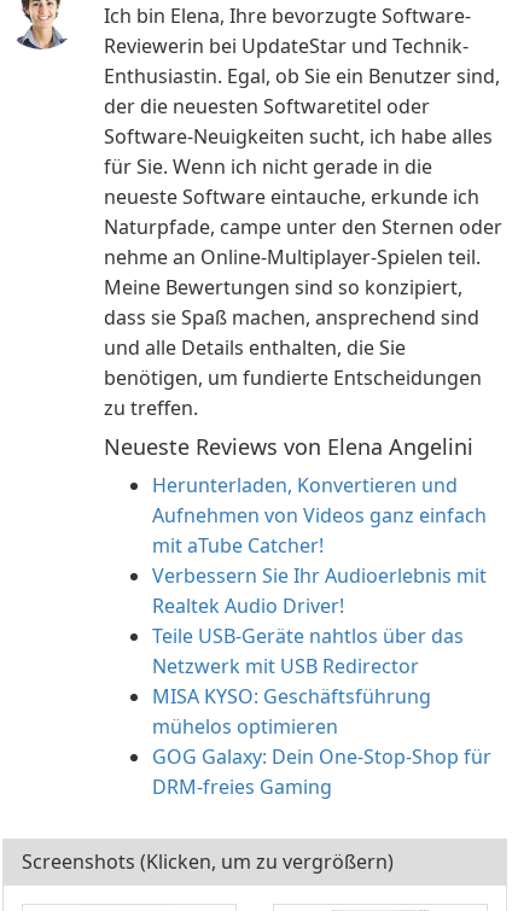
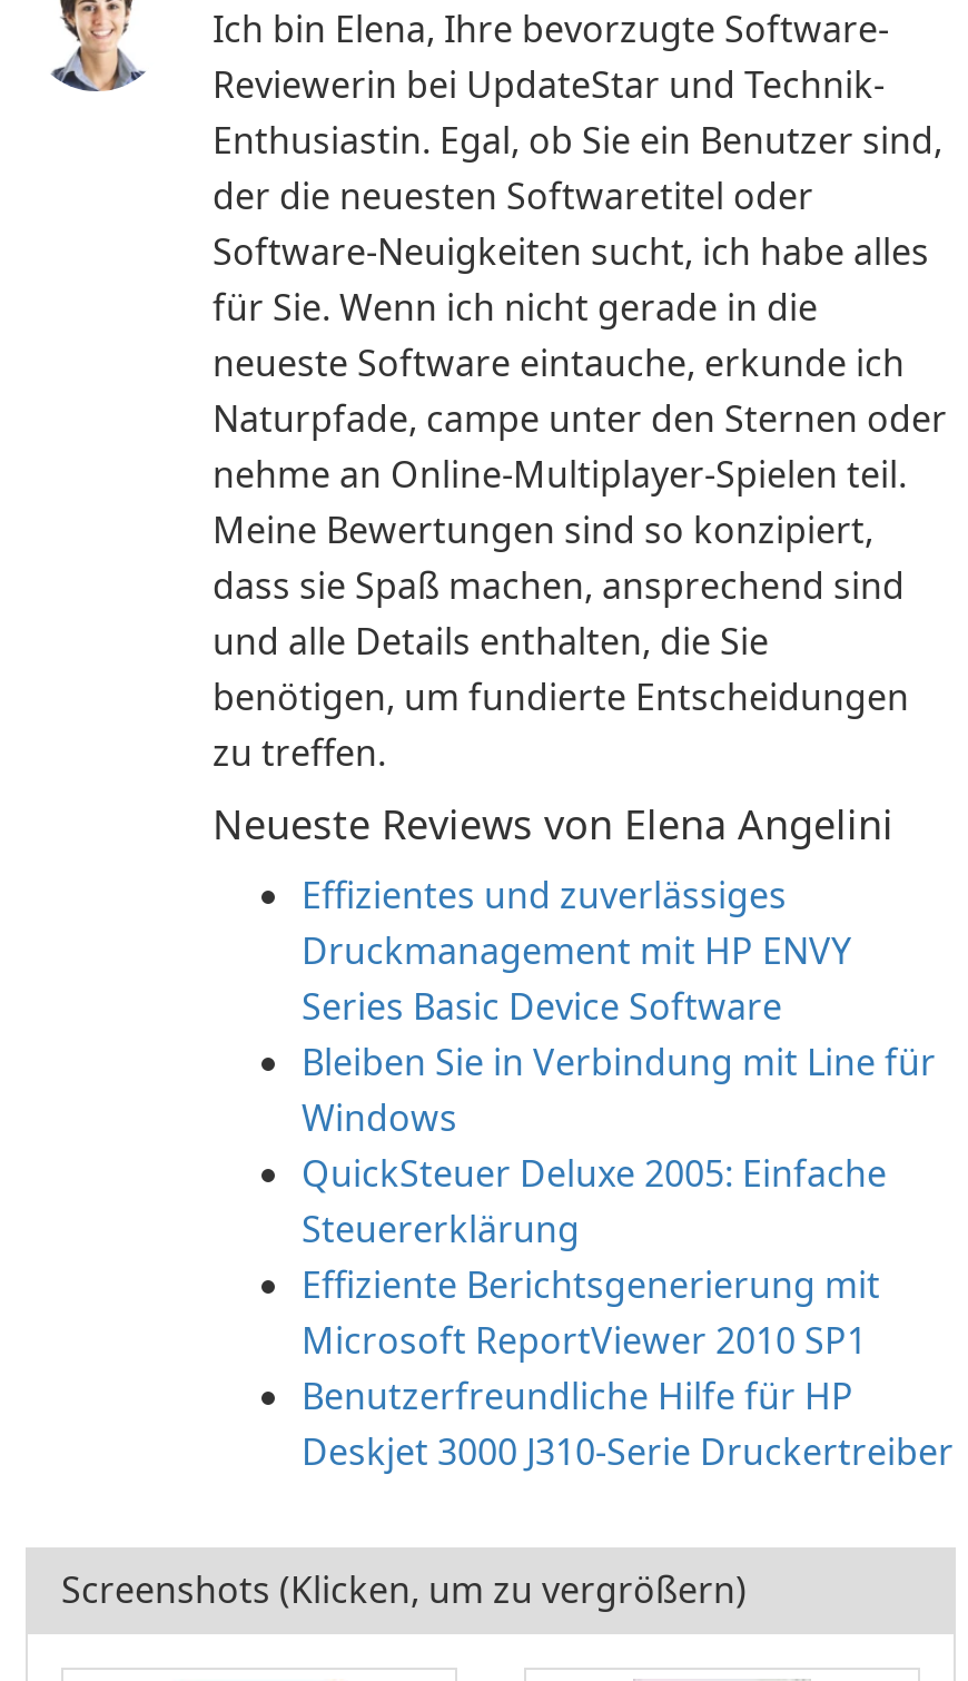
- Herunterladen, Konvertieren und
- Aufnehmen von Videos ganz einfach
- mit aTube Catcher!
- Verbessern Sie Ihr Audioerlebnis mit
- Realtek Audio Driver!
- Teile USB-Geräte nahtlos über das
- Netzwerk mit USB Redirector
- MISA KYSO: Geschäftsführung
- mühelos optimieren
- GOG Galaxy: Dein One-Stop-Shop für
- DRM-freies Gaming
+ Effizientes und zuverlässiges
+ Druckmanagement mit HP ENVY
+ Series Basic Device Software
+ Bleiben Sie in Verbindung mit Line für
+ Windows
+ QuickSteuer Deluxe 2005: Einfache
+ Steuererklärung
+ Effiziente Berichtsgenerierung mit
+ Microsoft ReportViewer 2010 SP1
+ Benutzerfreundliche Hilfe für HP
+ Deskjet 3000 J310-Serie Druckertreiber
